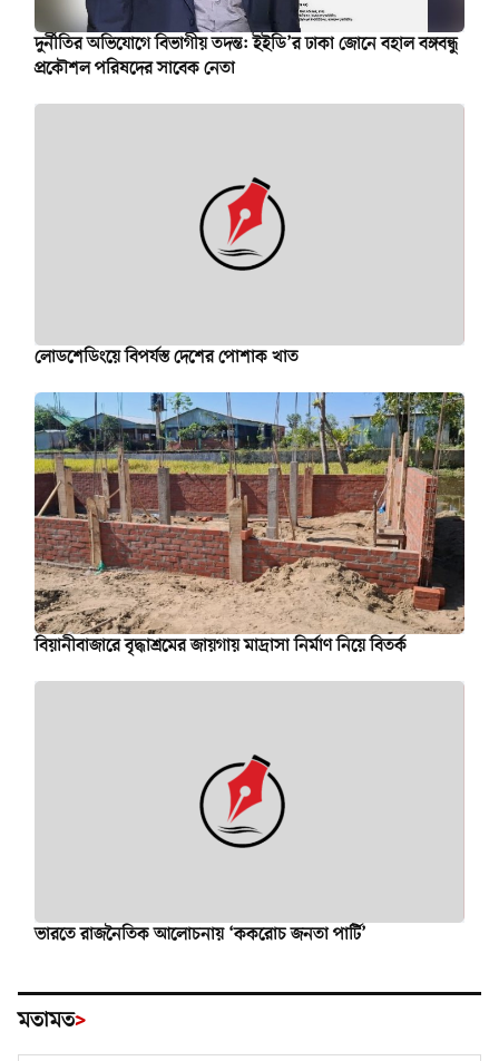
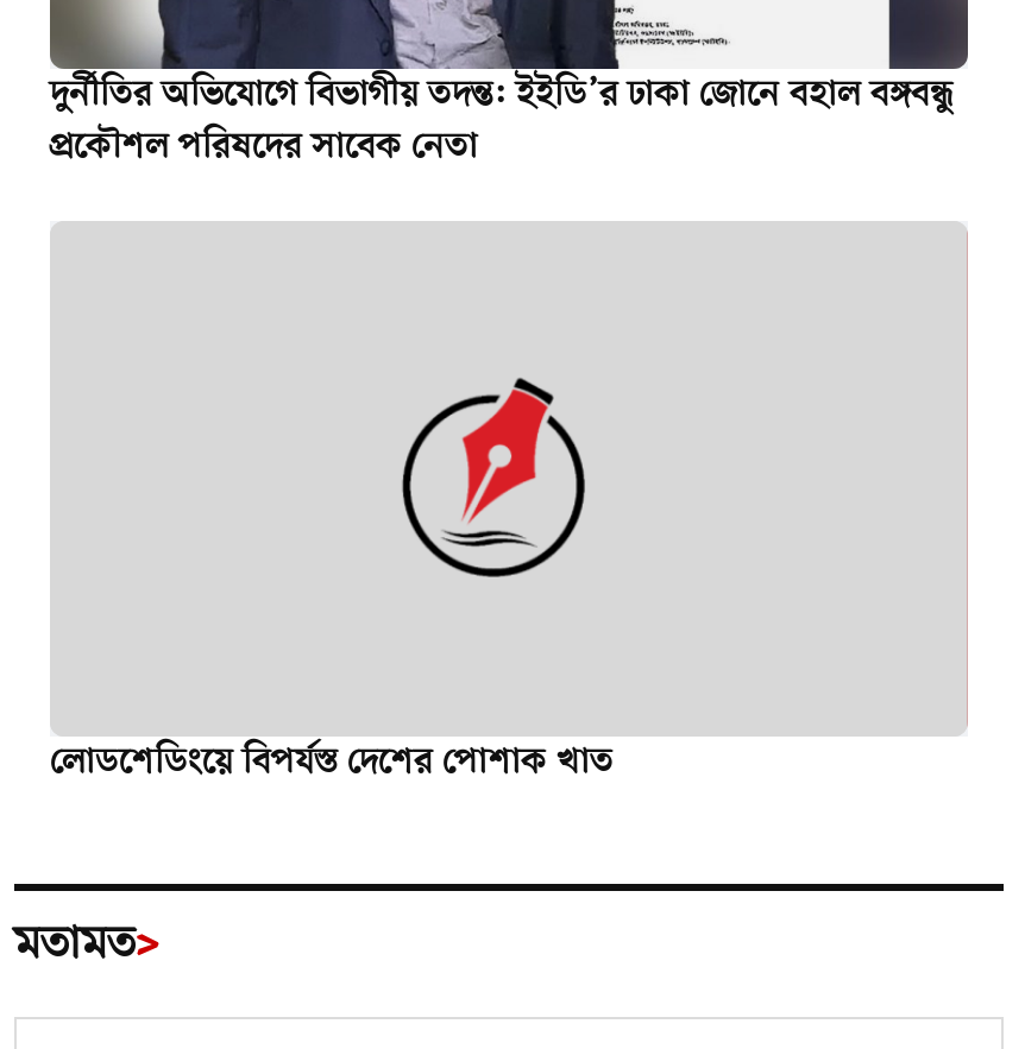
- [image]
- বিয়ানীবাজারে বৃদ্ধাশ্রমের জায়গায় মাদ্রাসা নির্মাণ নিয়ে বিতর্ক

- ভারতে রাজনৈতিক আলোচনায় ‘ককরোচ জনতা পার্টি’
